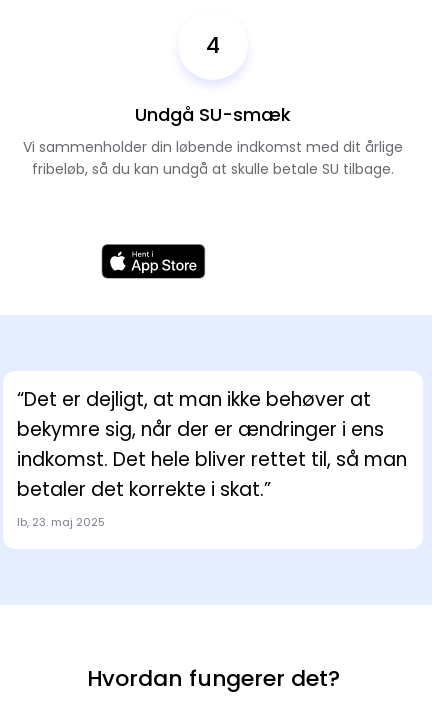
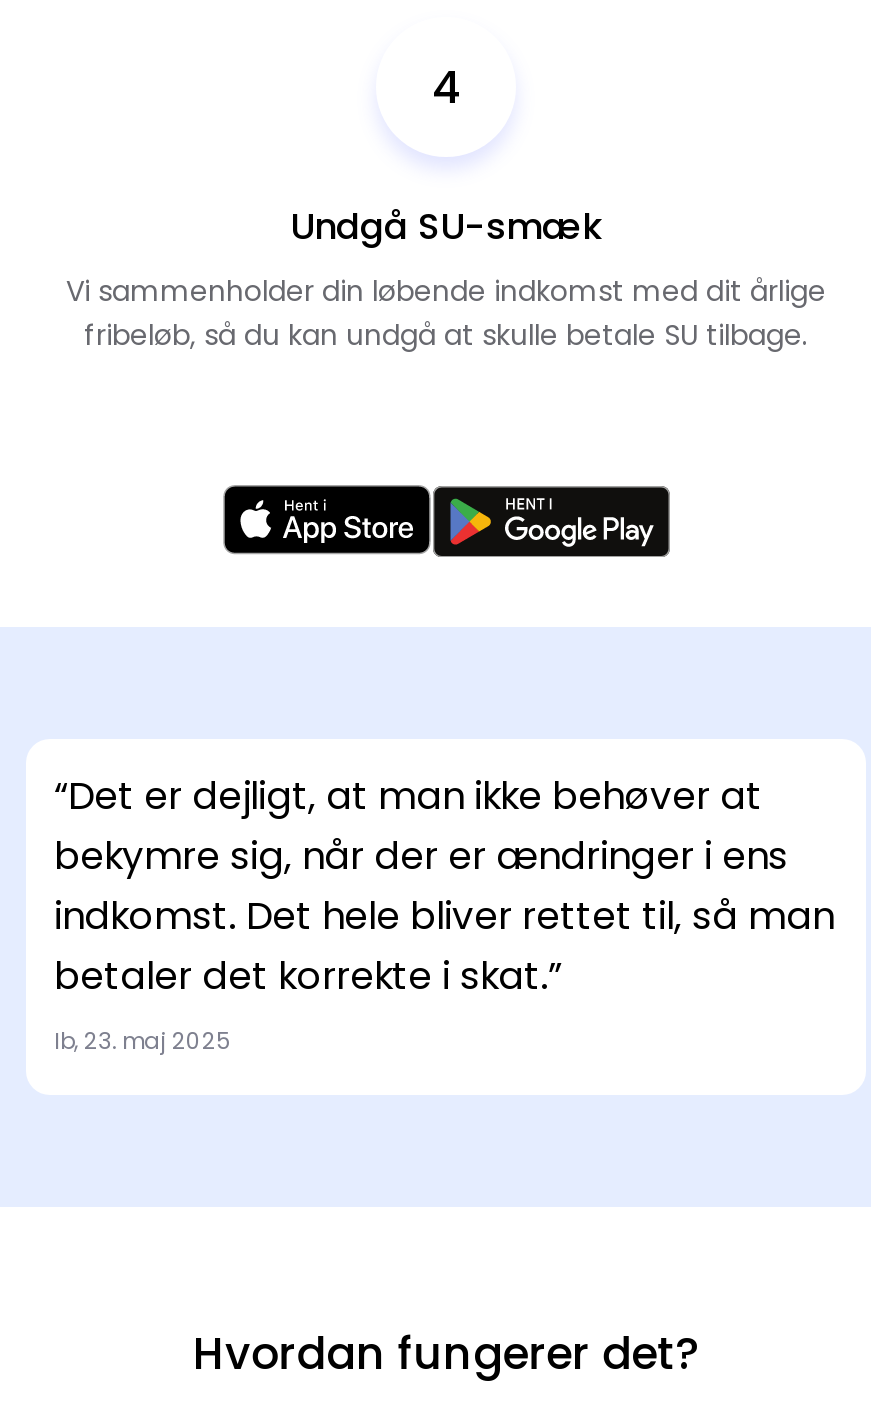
+ [image]
